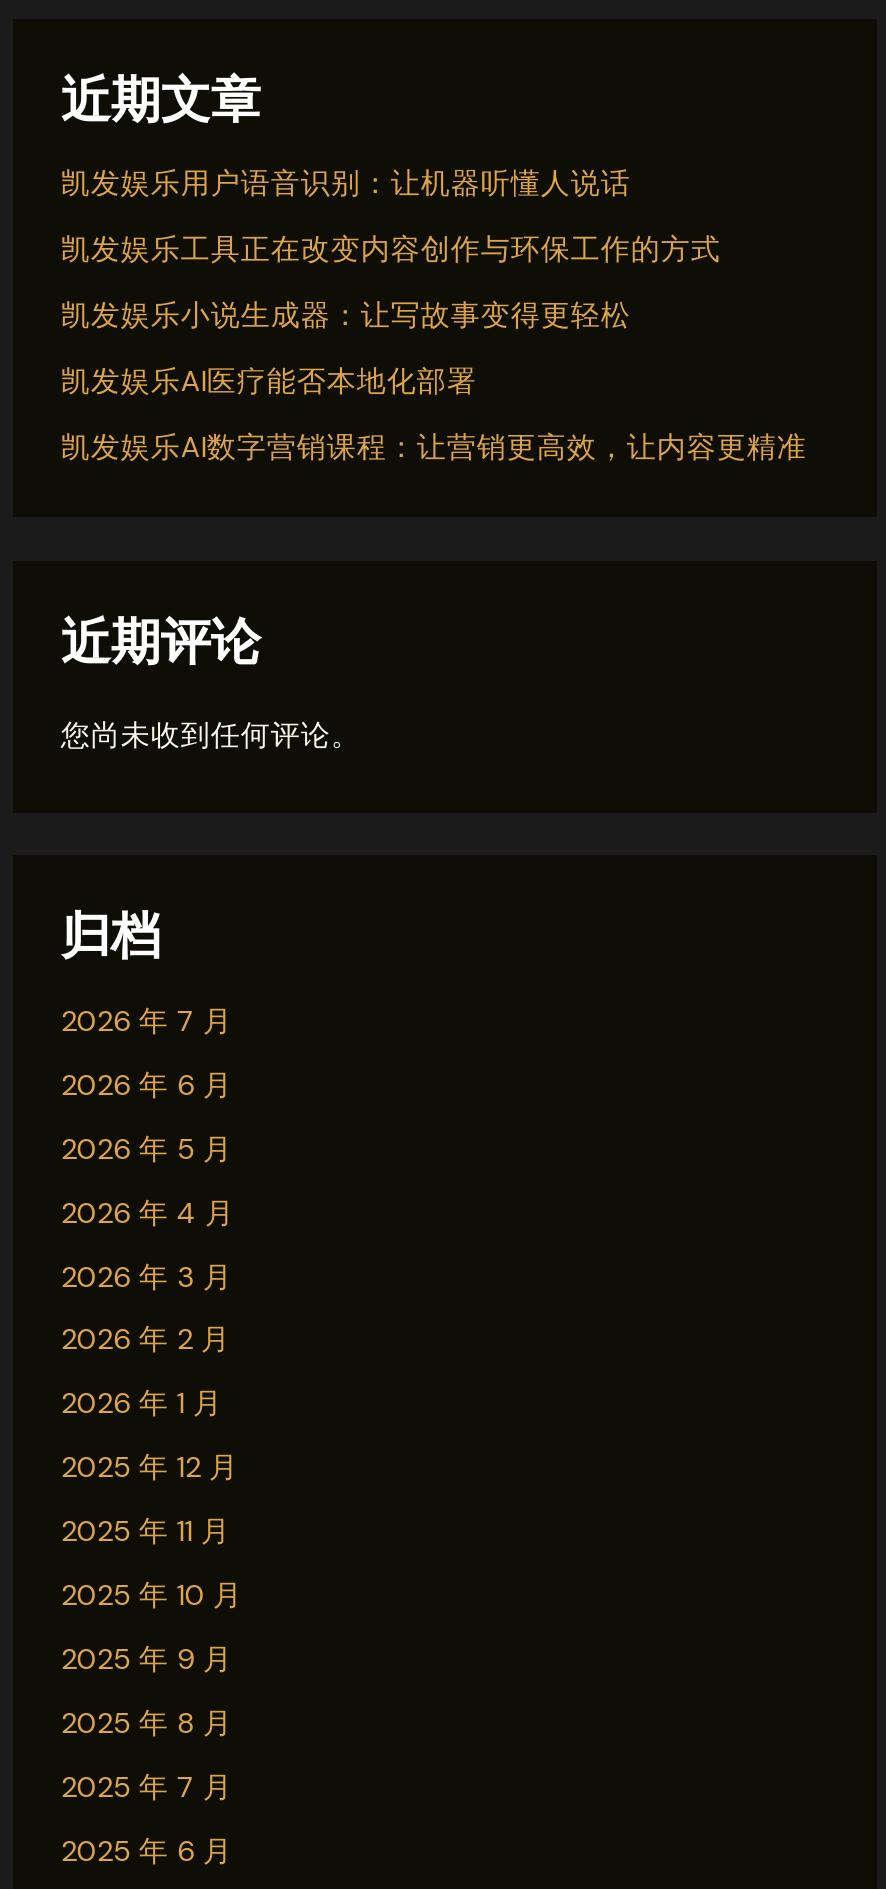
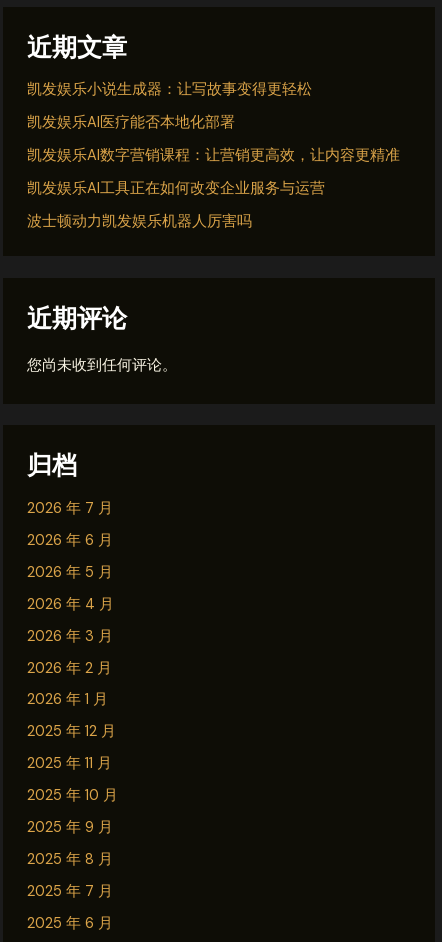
- 凯发娱乐用户语音识别：让机器听懂人说话
- 凯发娱乐工具正在改变内容创作与环保工作的方式

moved up: 凯发娱乐小说生成器：让写故事变得更轻松 | 凯发娱乐AI医疗能否本地化部署 | 凯发娱乐AI数字营销课程：让营销更高效，让内容更精准

+ 凯发娱乐AI工具正在如何改变企业服务与运营
+ 波士顿动力凯发娱乐机器人厉害吗
